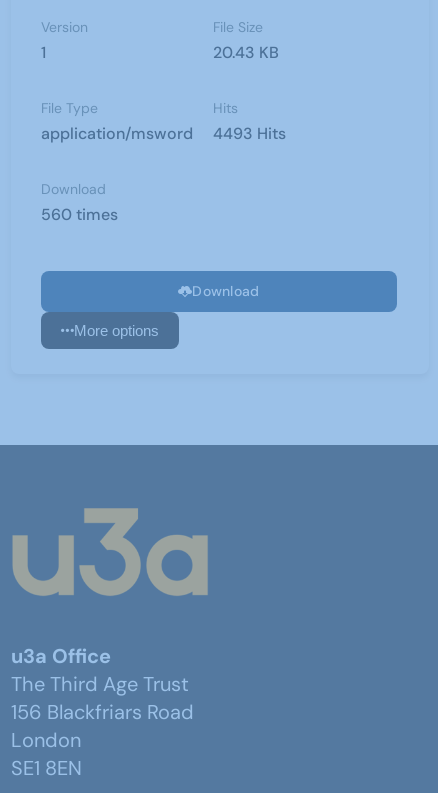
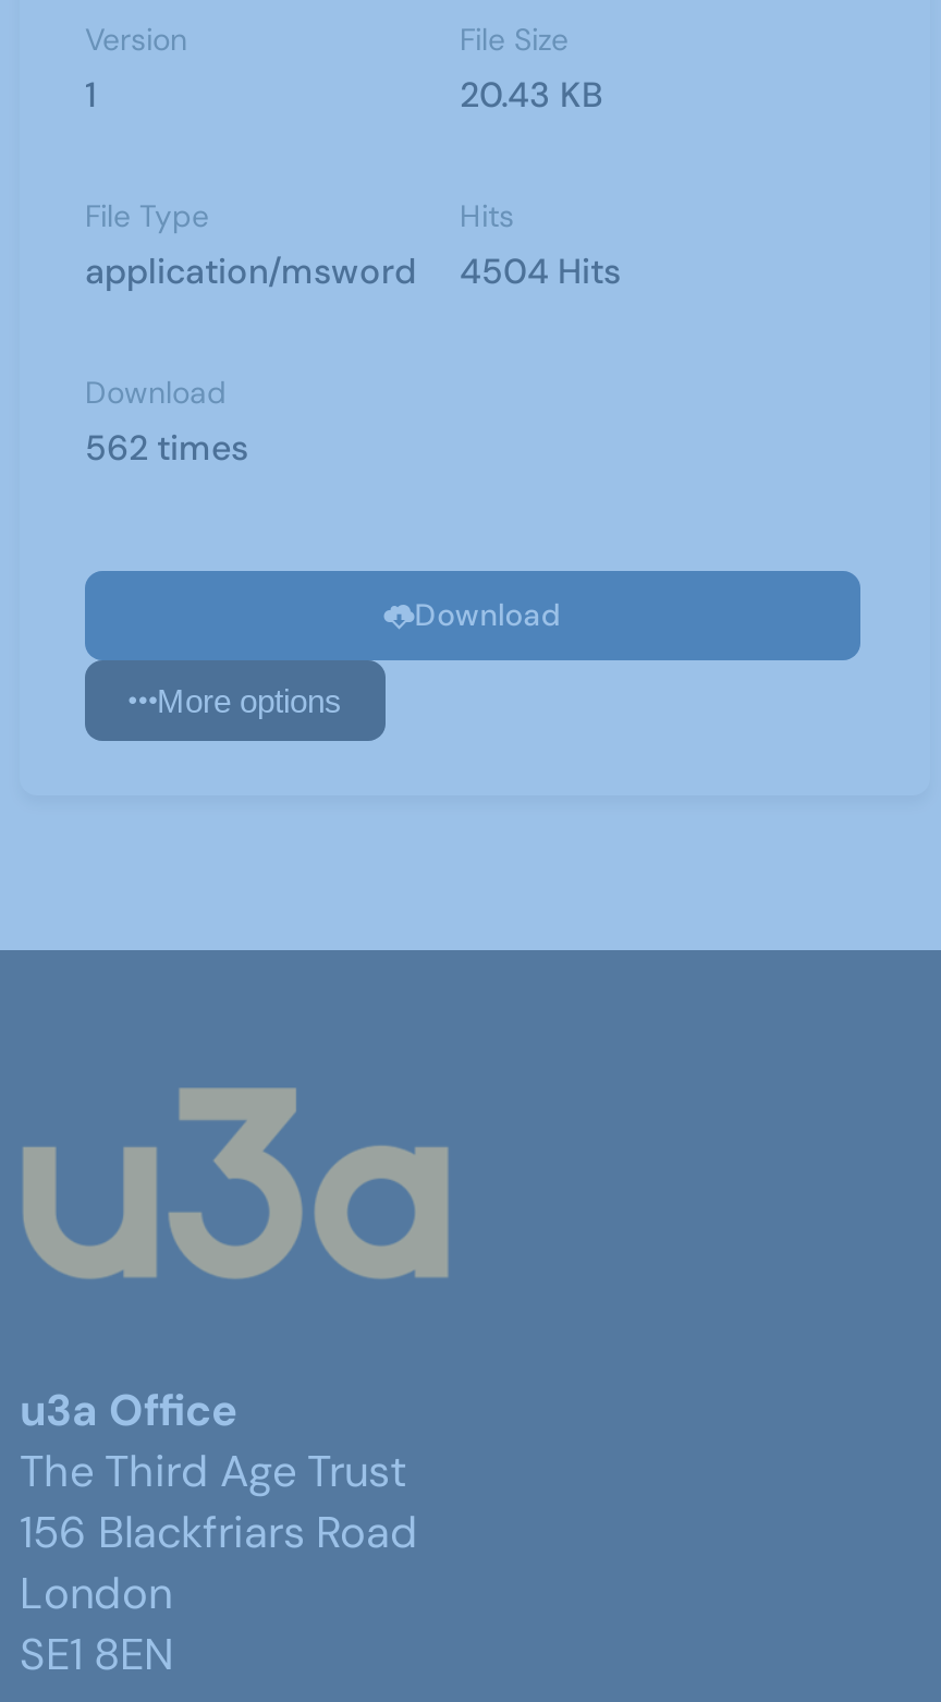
- application/msword 4493 Hits
+ application/msword 4504 Hits

- 560 times
+ 562 times
